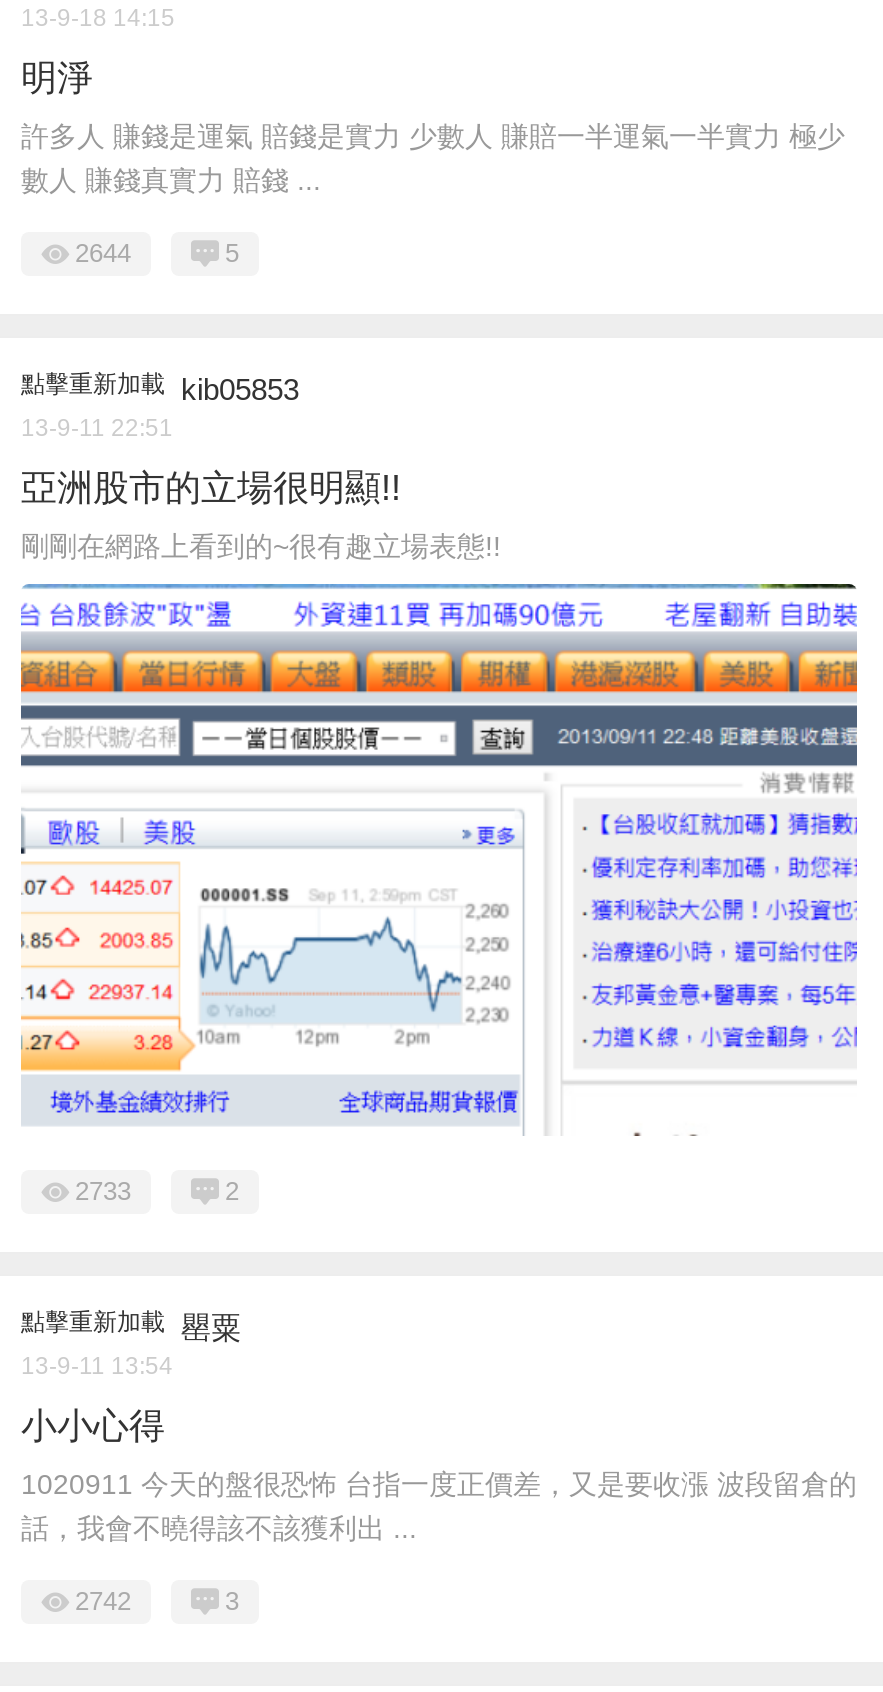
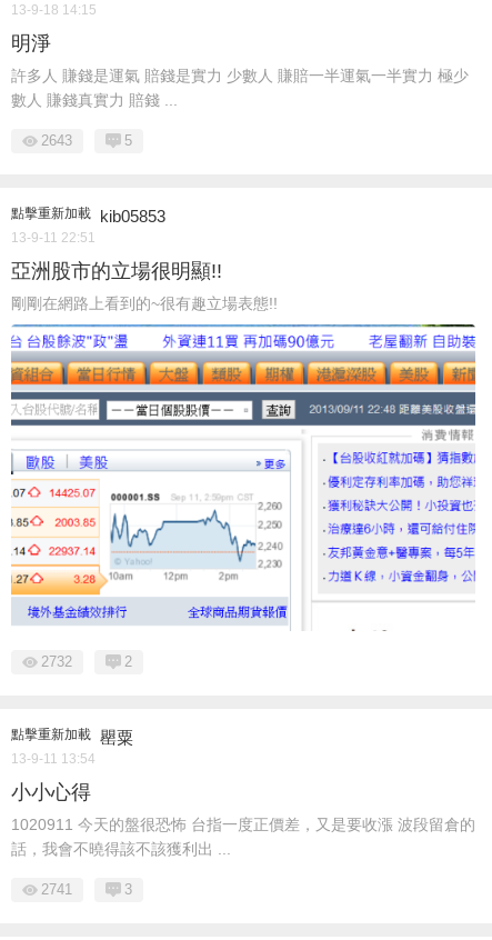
- 2644
+ 2643

- 2733
+ 2732

- 2742
+ 2741
